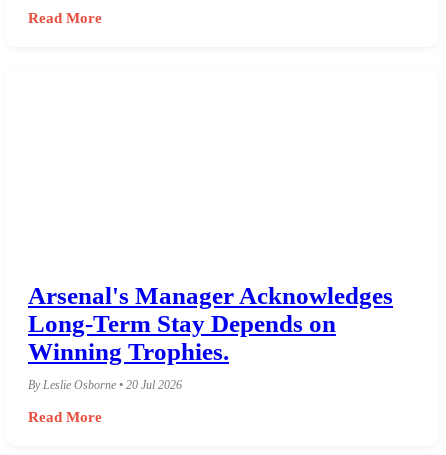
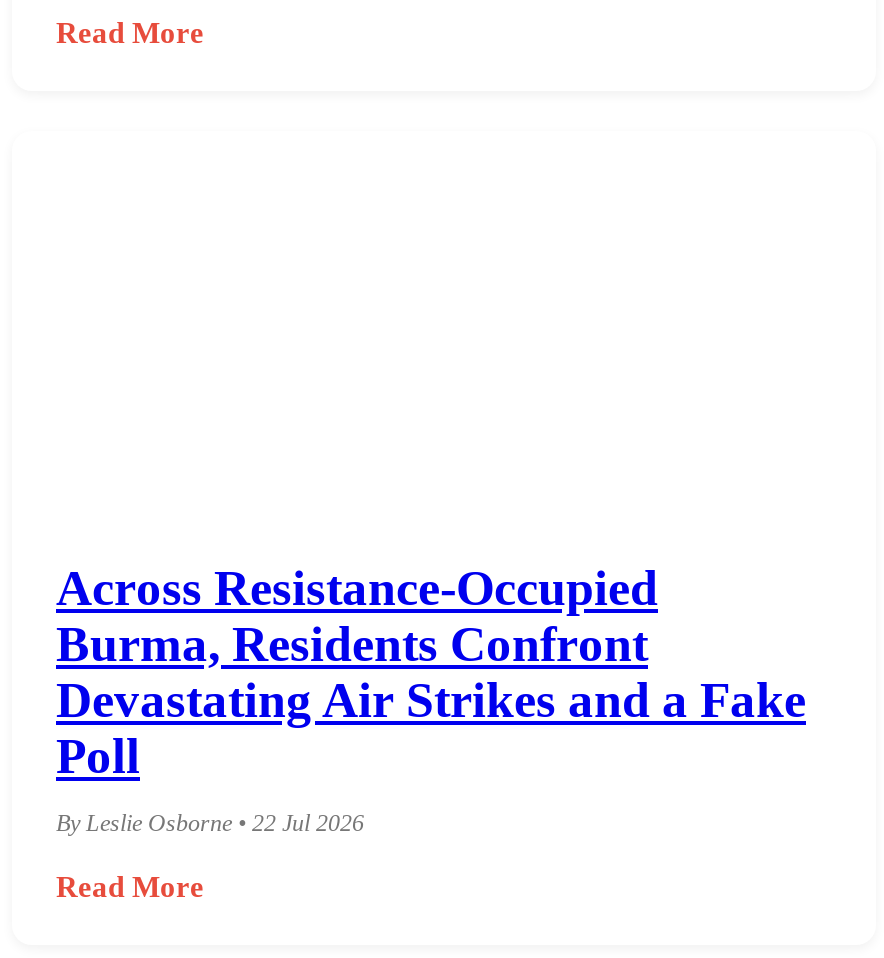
- Arsenal's Manager Acknowledges
- Long-Term Stay Depends on
- Winning Trophies.
+ Across Resistance-Occupied
+ Burma, Residents Confront
+ Devastating Air Strikes and a Fake
+ Poll

- By Leslie Osborne • 20 Jul 2026
+ By Leslie Osborne • 22 Jul 2026
